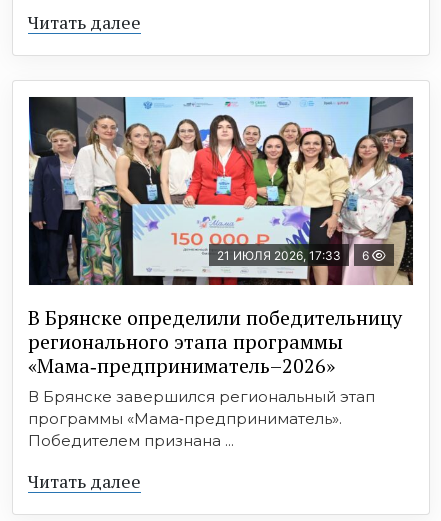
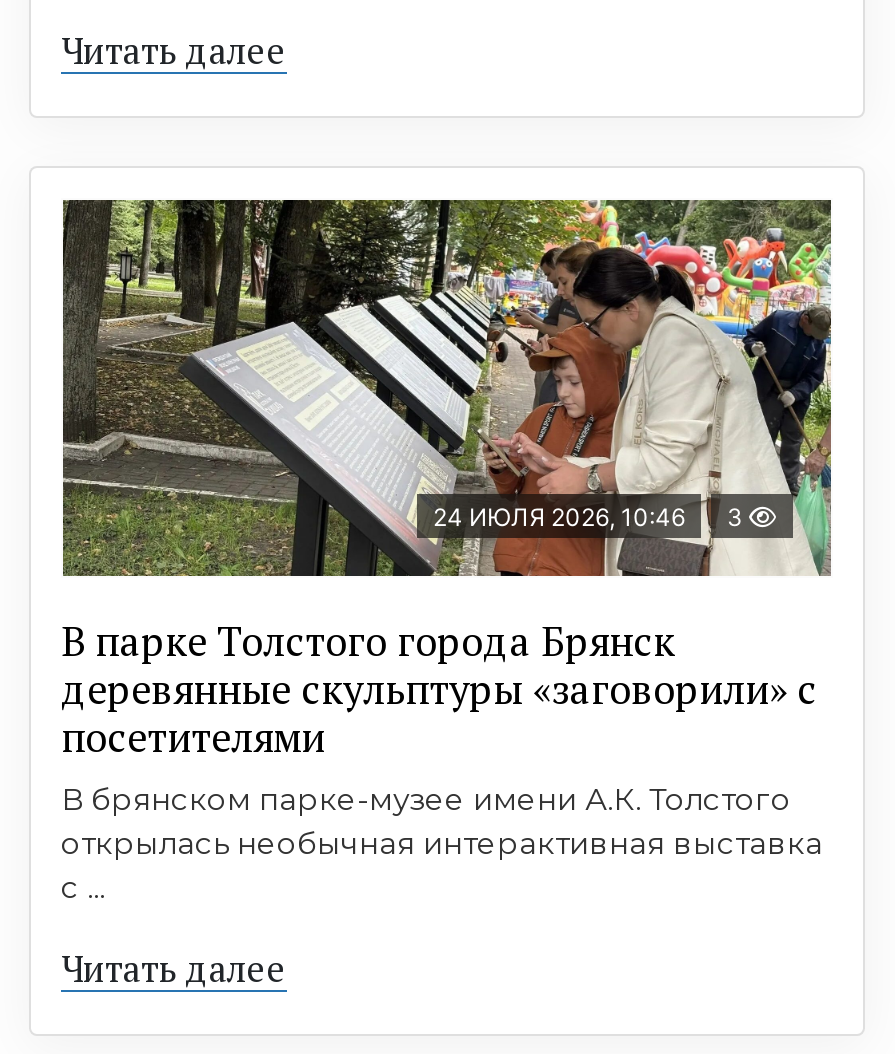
- [image]
- 21 ИЮЛЯ 2026, 17:33
- 6
+ [image]
+ 24 ИЮЛЯ 2026, 10:46
+ 3

- В Брянске определили победительницу
- регионального этапа программы
- «Мама‑предприниматель–2026»
- В Брянске завершился региональный этап
- программы «Мама‑предприниматель».
- Победителем признана ...
+ В парке Толстого города Брянск
+ деревянные скульптуры «заговорили» с
+ посетителями
+ В брянском парке-музее имени А.К. Толстого
+ открылась необычная интерактивная выставка
+ с ...
